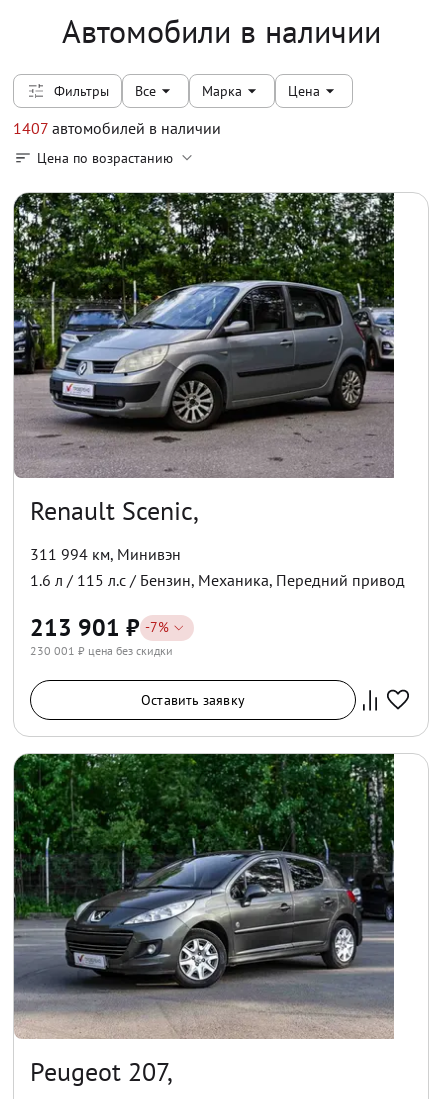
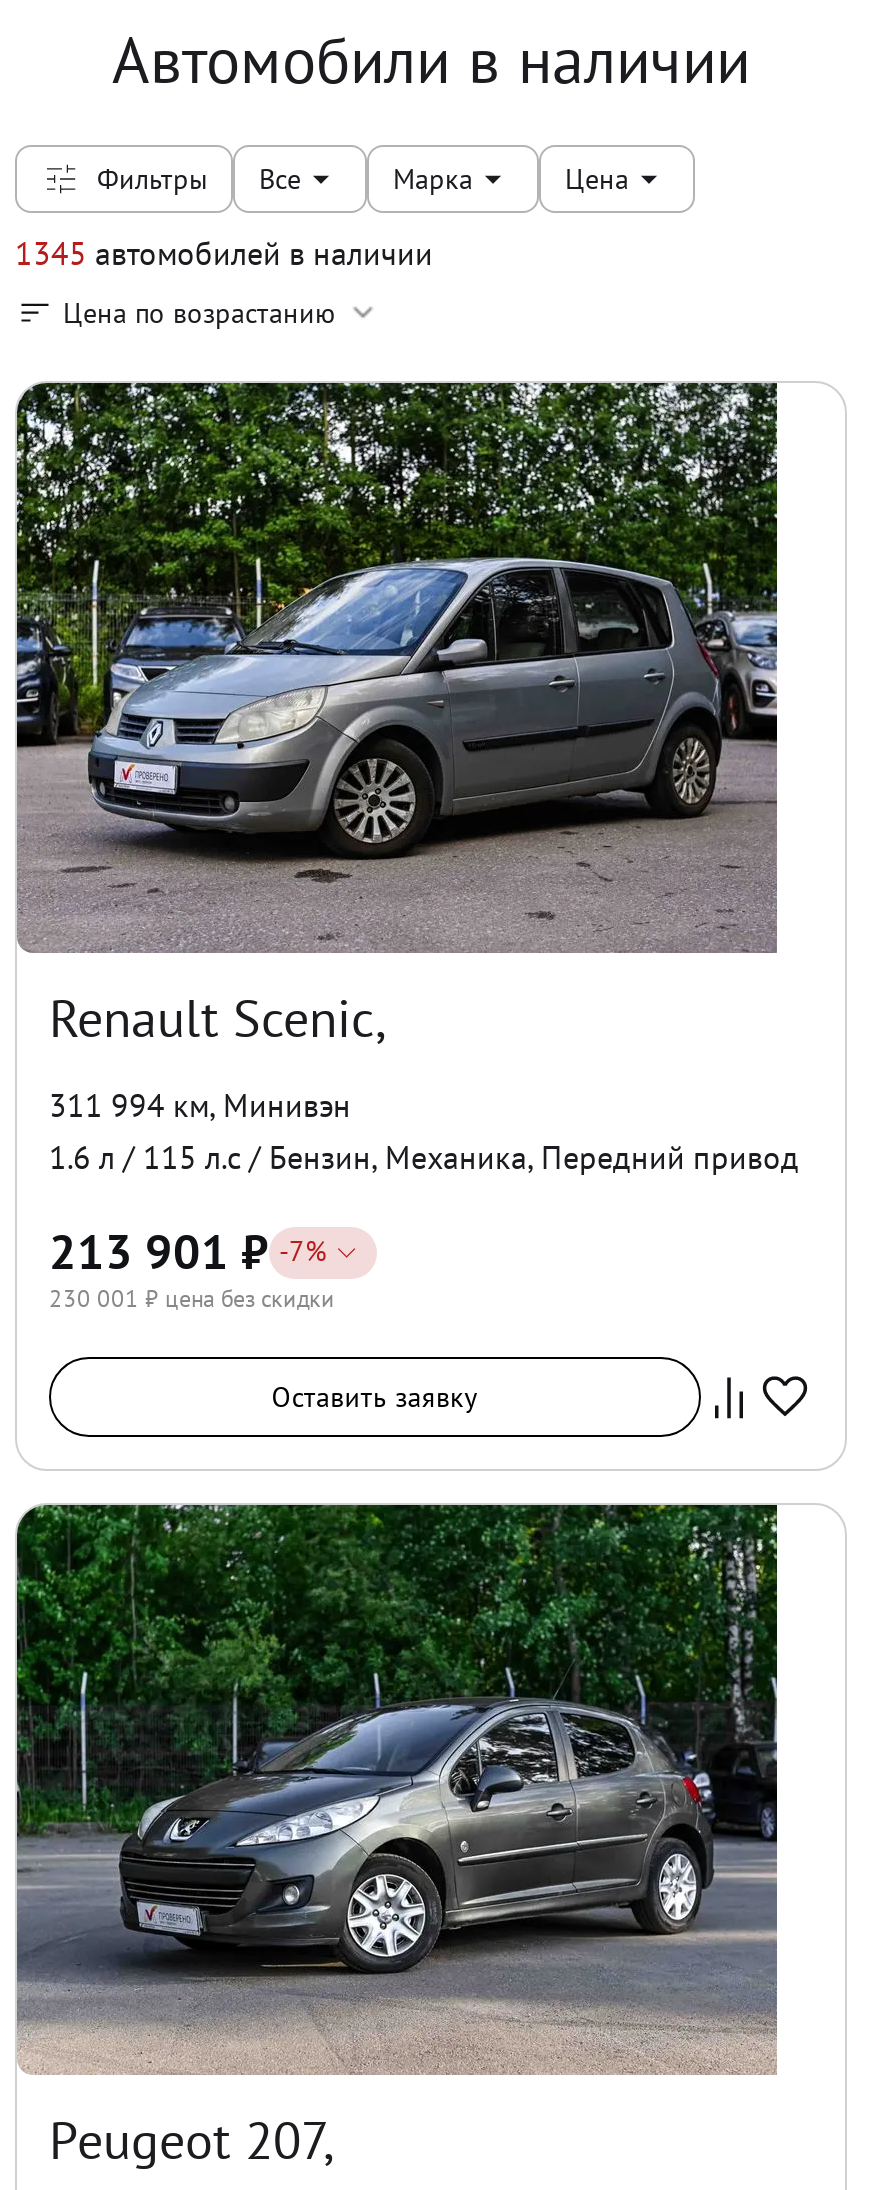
- 1407 автомобилей в наличии
+ 1345 автомобилей в наличии
